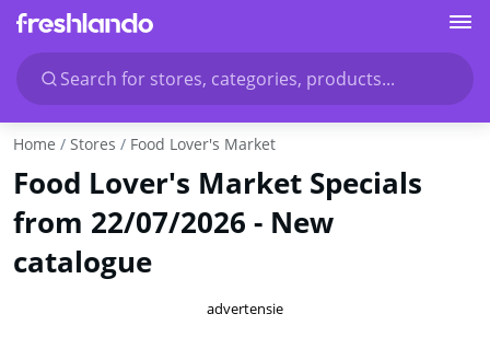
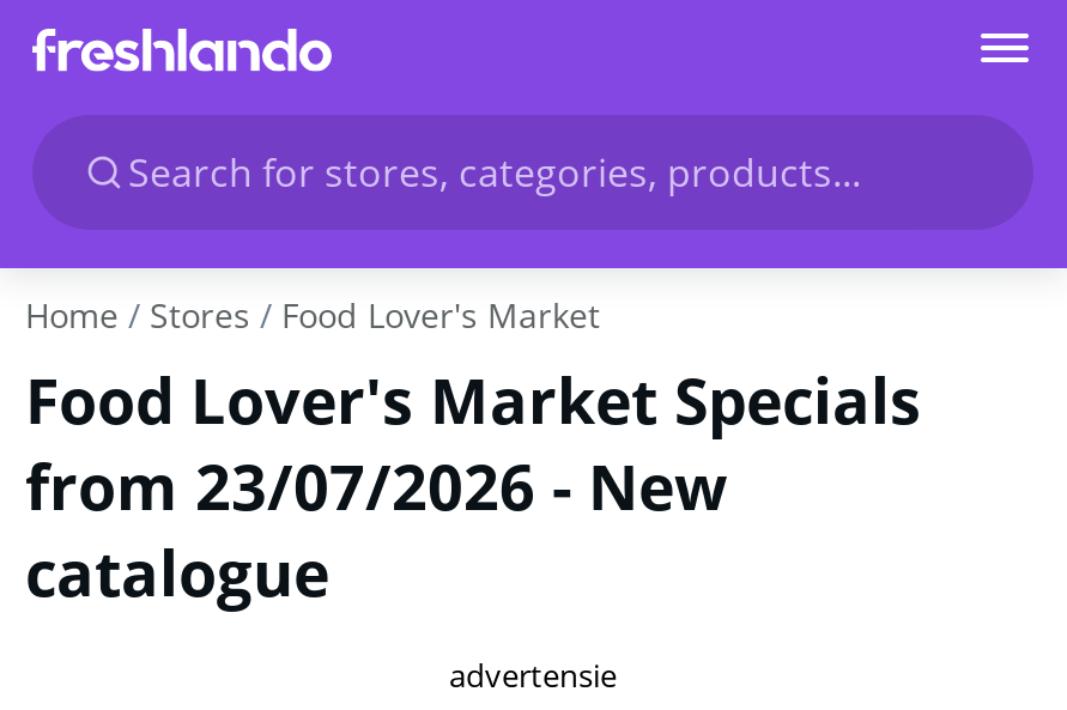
- from 22/07/2026 - New
+ from 23/07/2026 - New
